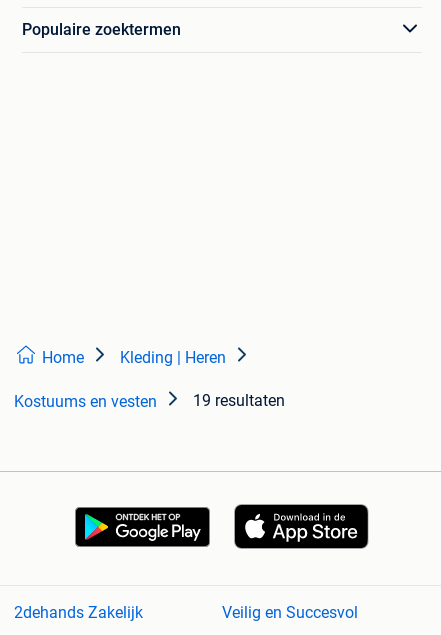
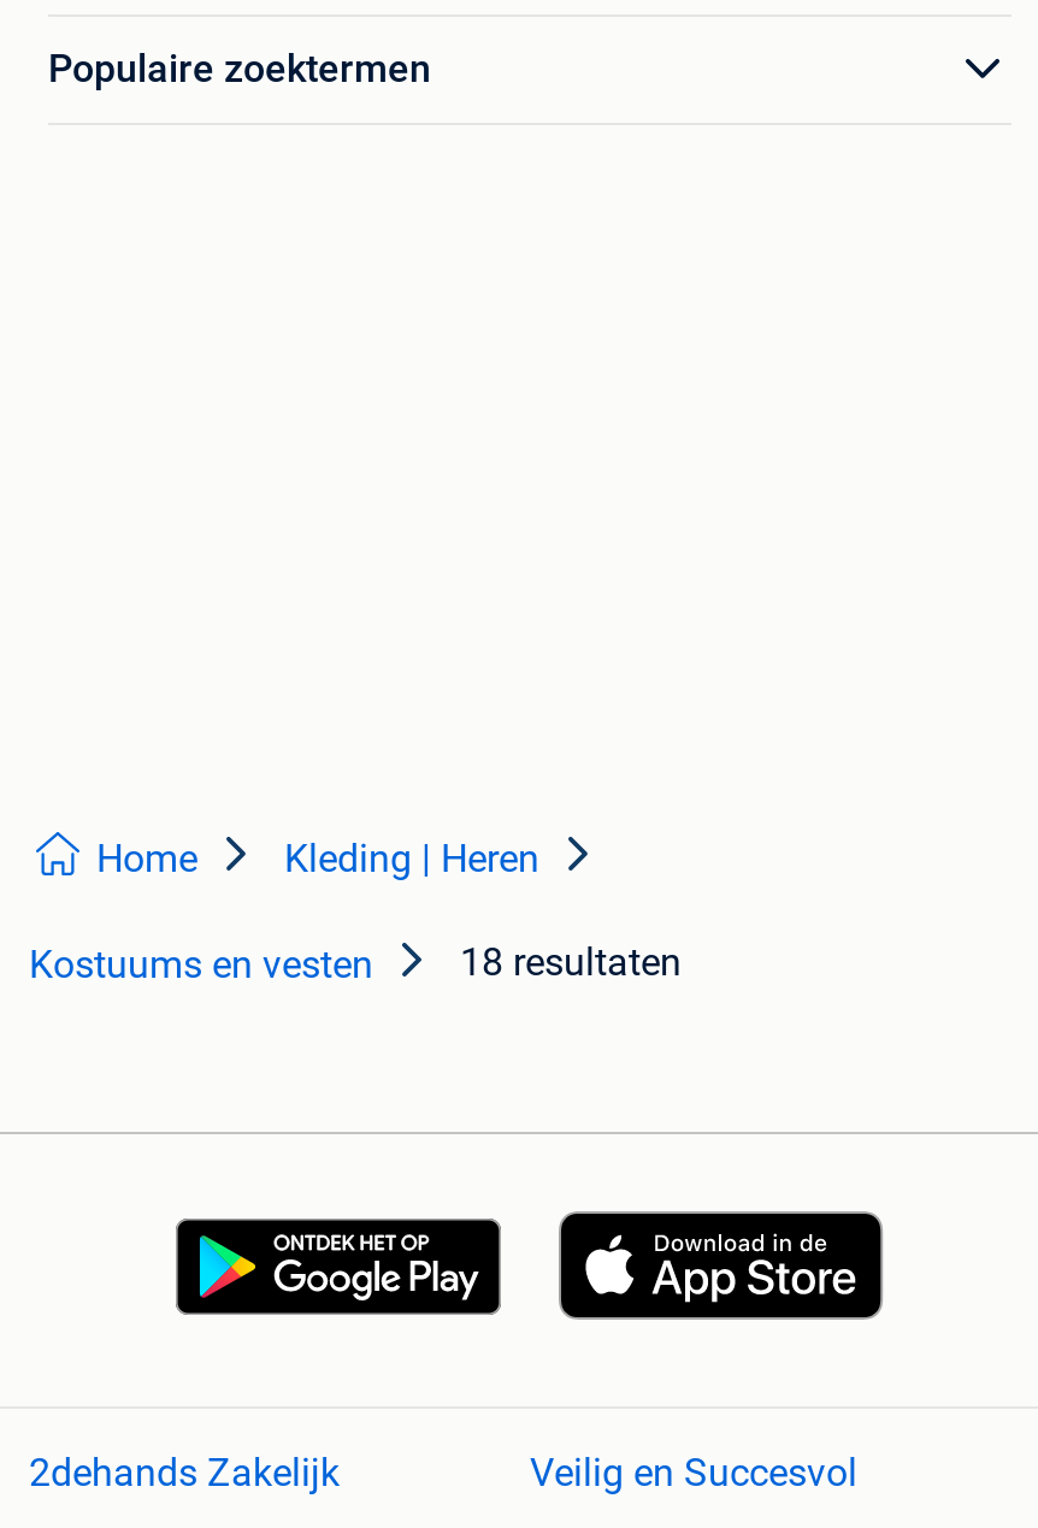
- Kostuums en vesten 19 resultaten
+ Kostuums en vesten 18 resultaten
